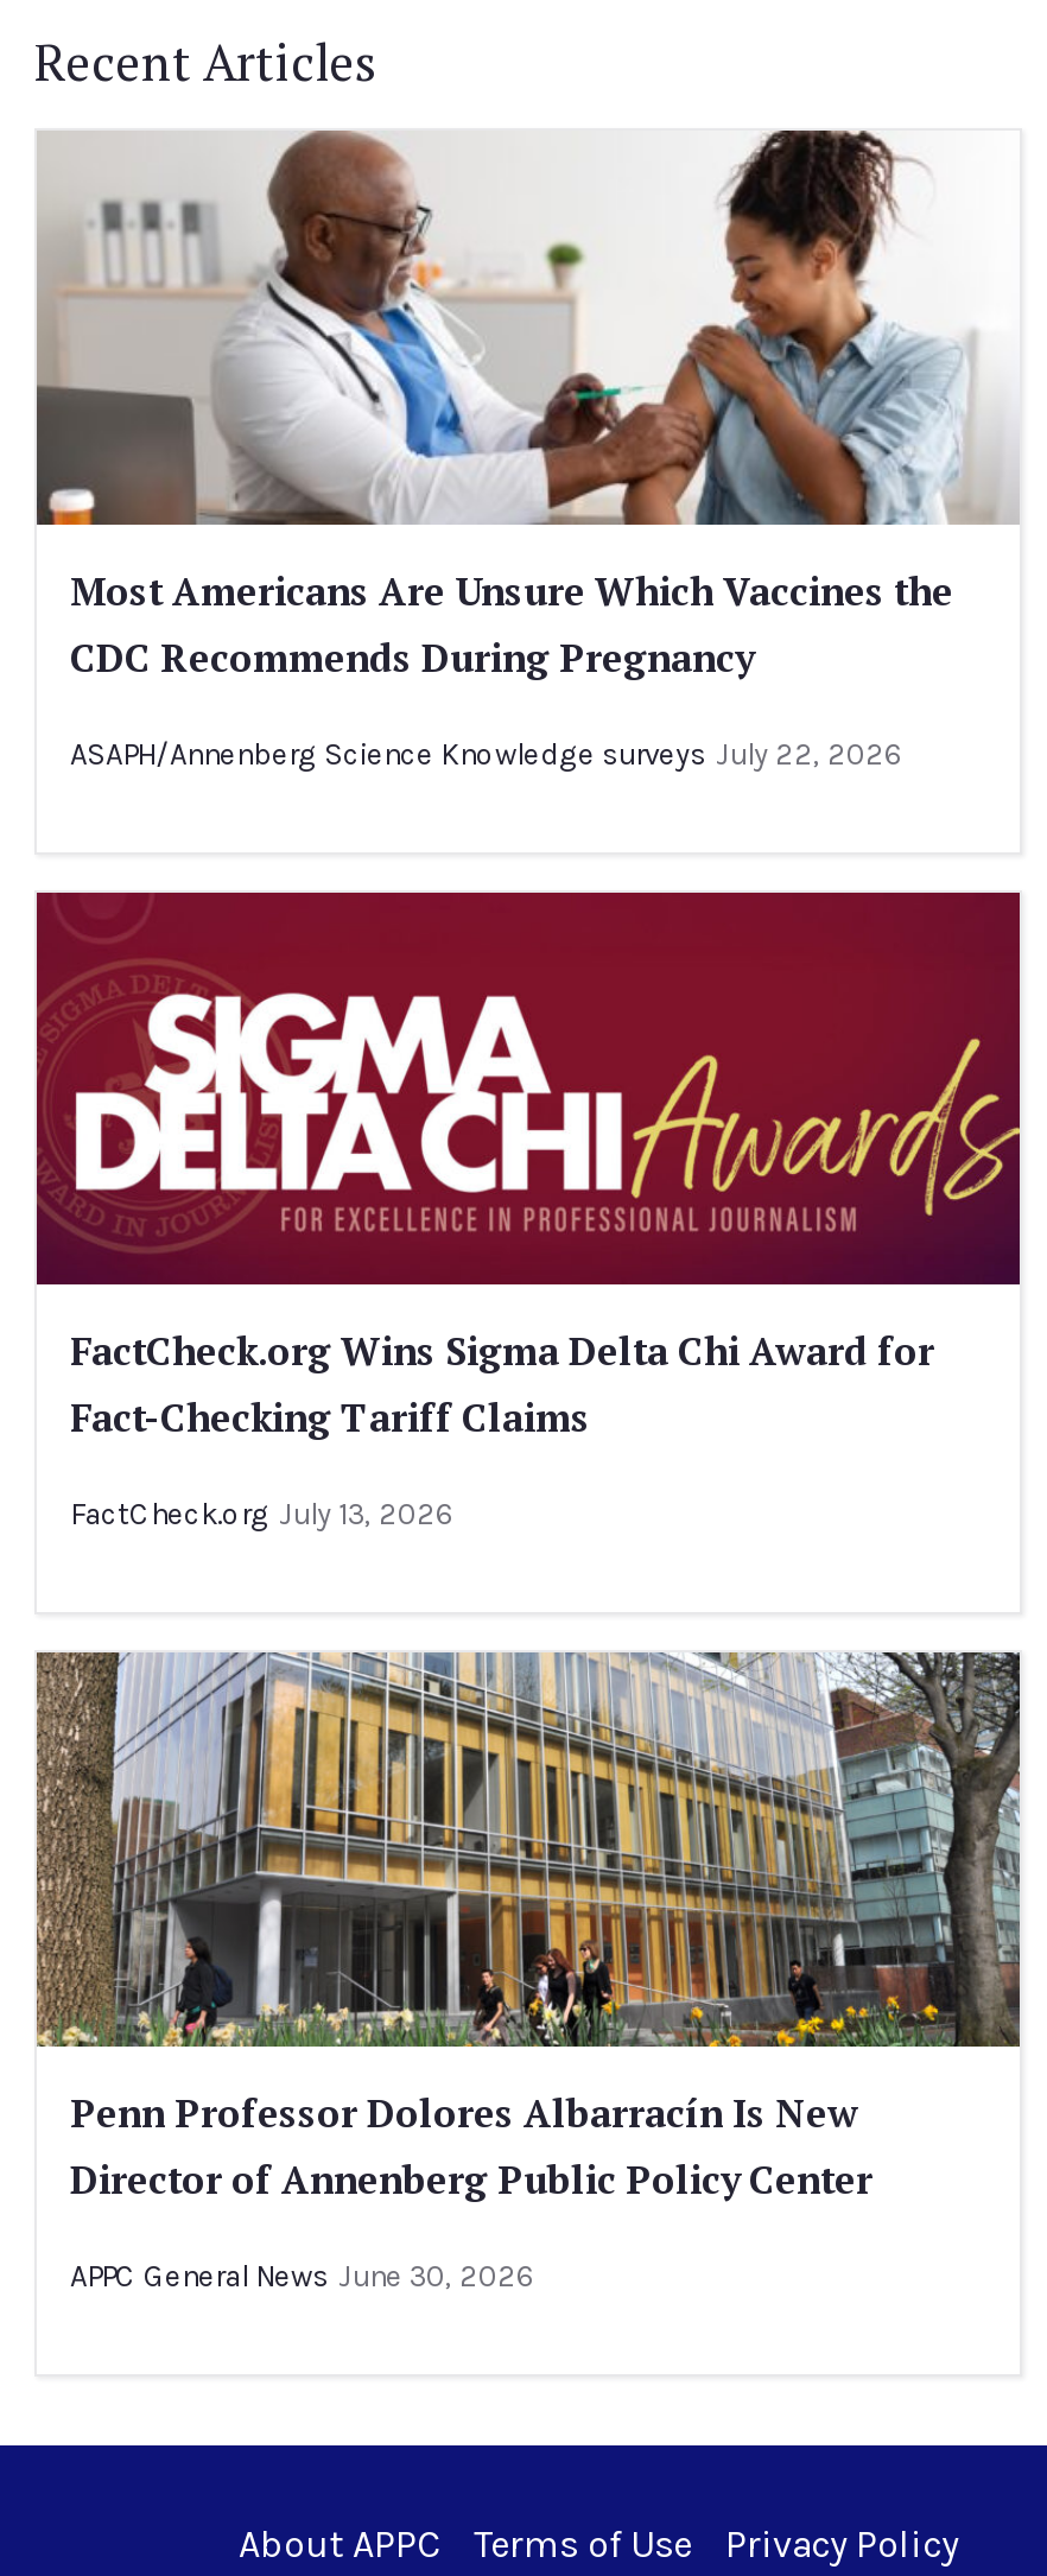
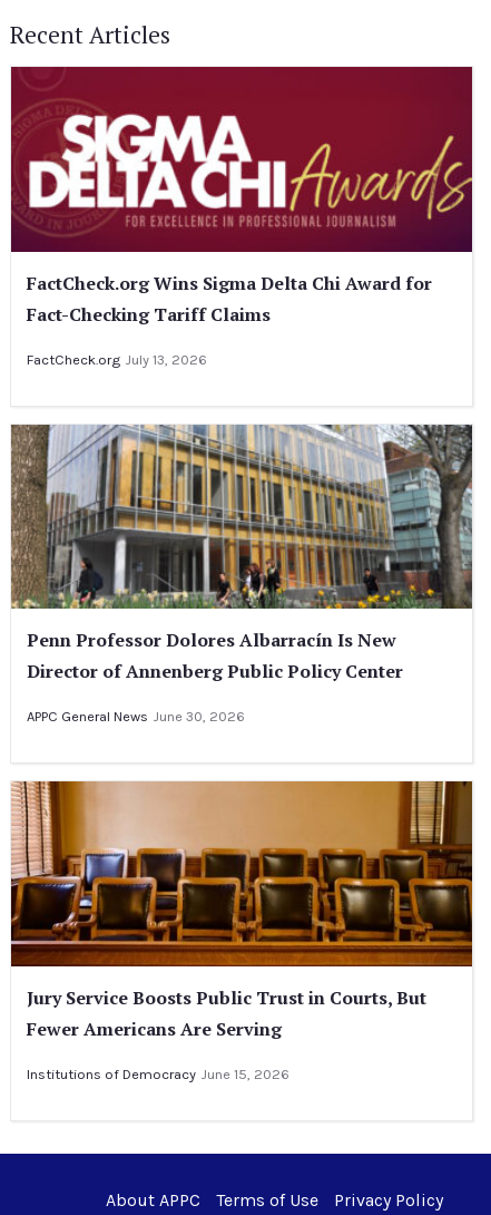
- [image]
- Most Americans Are Unsure Which Vaccines the
- CDC Recommends During Pregnancy
- ASAPH/Annenberg Science Knowledge surveys July 22, 2026

moved up: [image] | FactCheck.org Wins Sigma Delta Chi Award for | Fact-Checking Tariff Claims | FactCheck.org July 13, 2026 | Penn Professor Dolores Albarracín Is New | Director of Annenberg Public Policy Center | APPC General News June 30, 2026

+ [image]
+ Jury Service Boosts Public Trust in Courts, But
+ Fewer Americans Are Serving
+ Institutions of Democracy June 15, 2026
